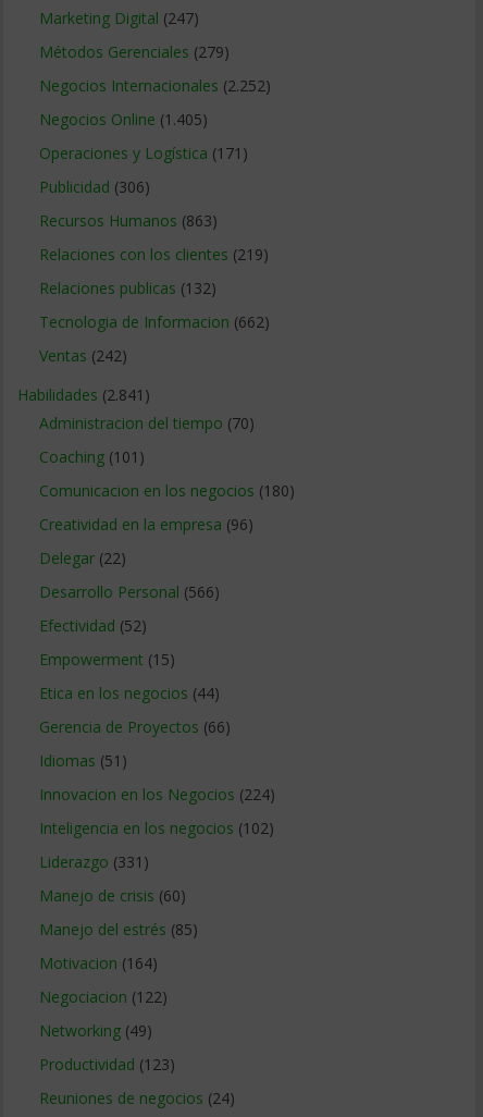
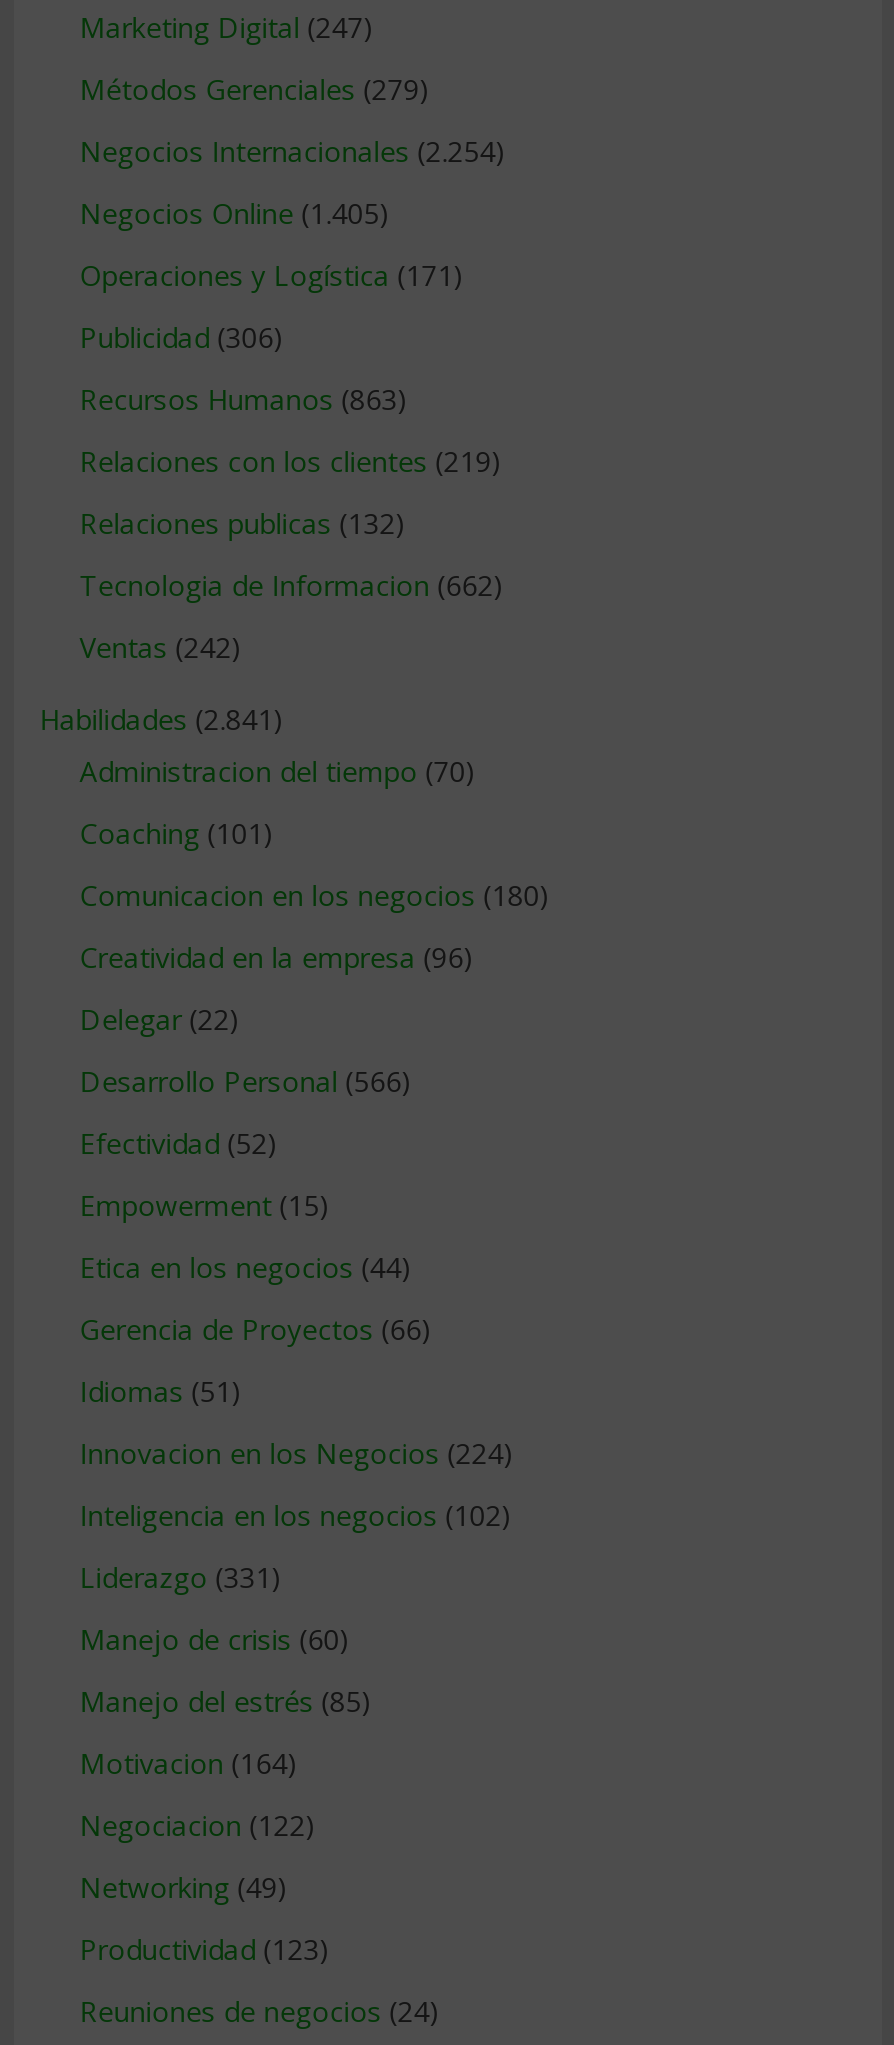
- Negocios Internacionales (2.252)
+ Negocios Internacionales (2.254)
